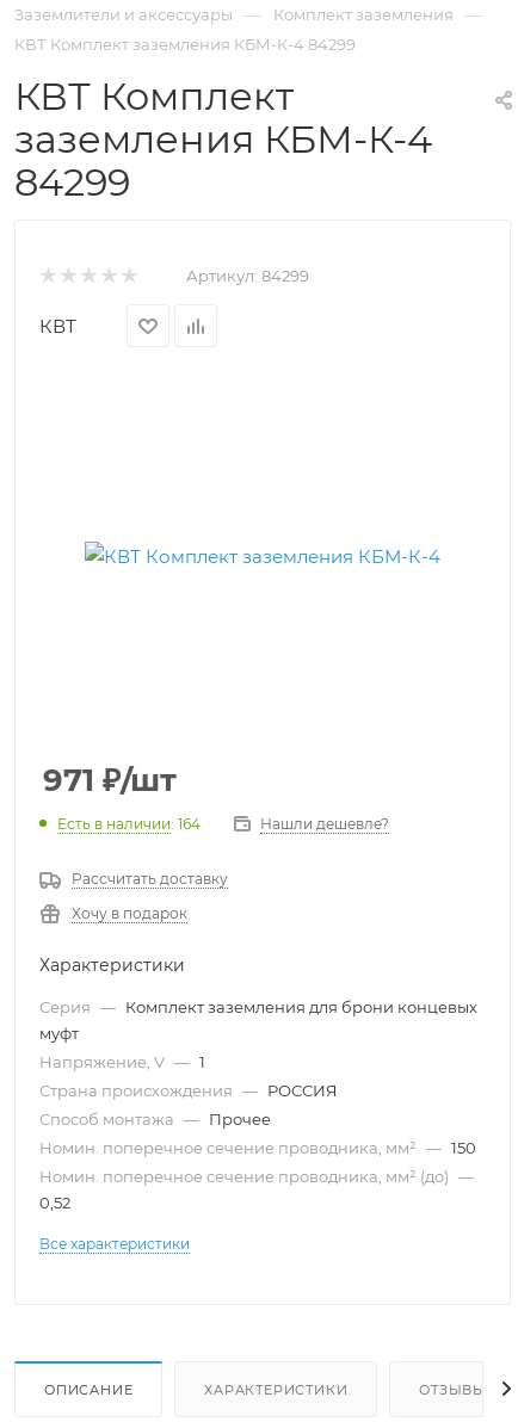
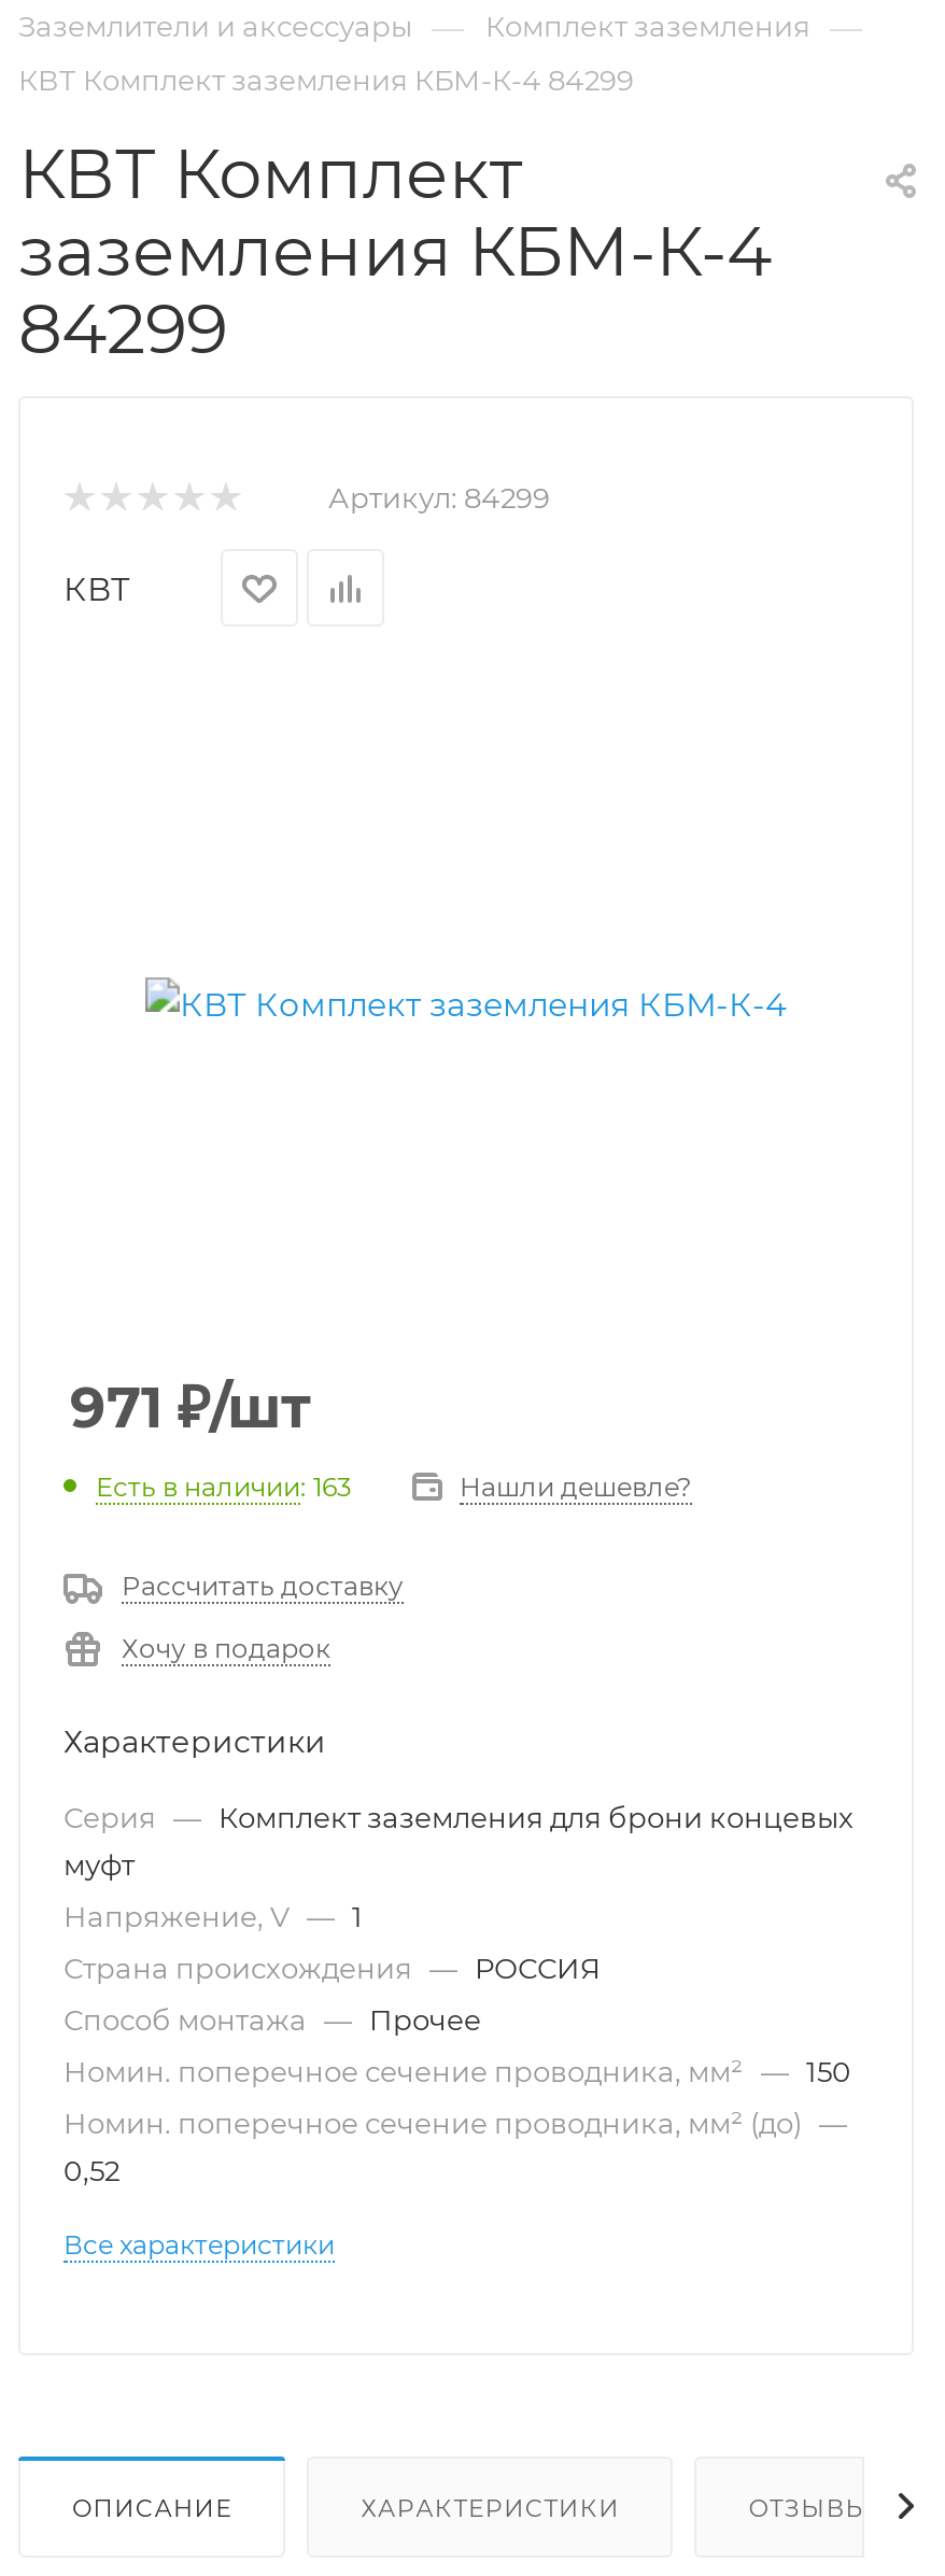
- Есть в наличии: 164
+ Есть в наличии: 163
